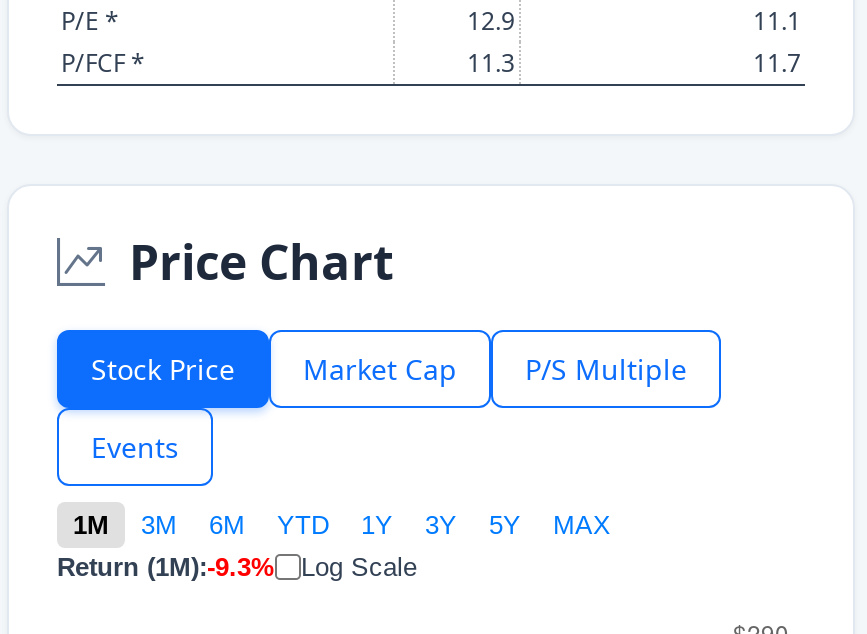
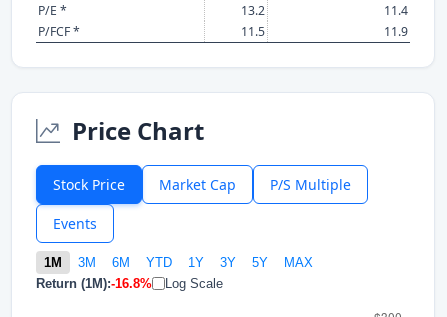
- 12.9
+ 13.2

- 11.1
+ 11.4

- 11.3
+ 11.5

- 11.7
+ 11.9

- Return (1M):-9.3% Log Scale
+ Return (1M):-16.8% Log Scale
